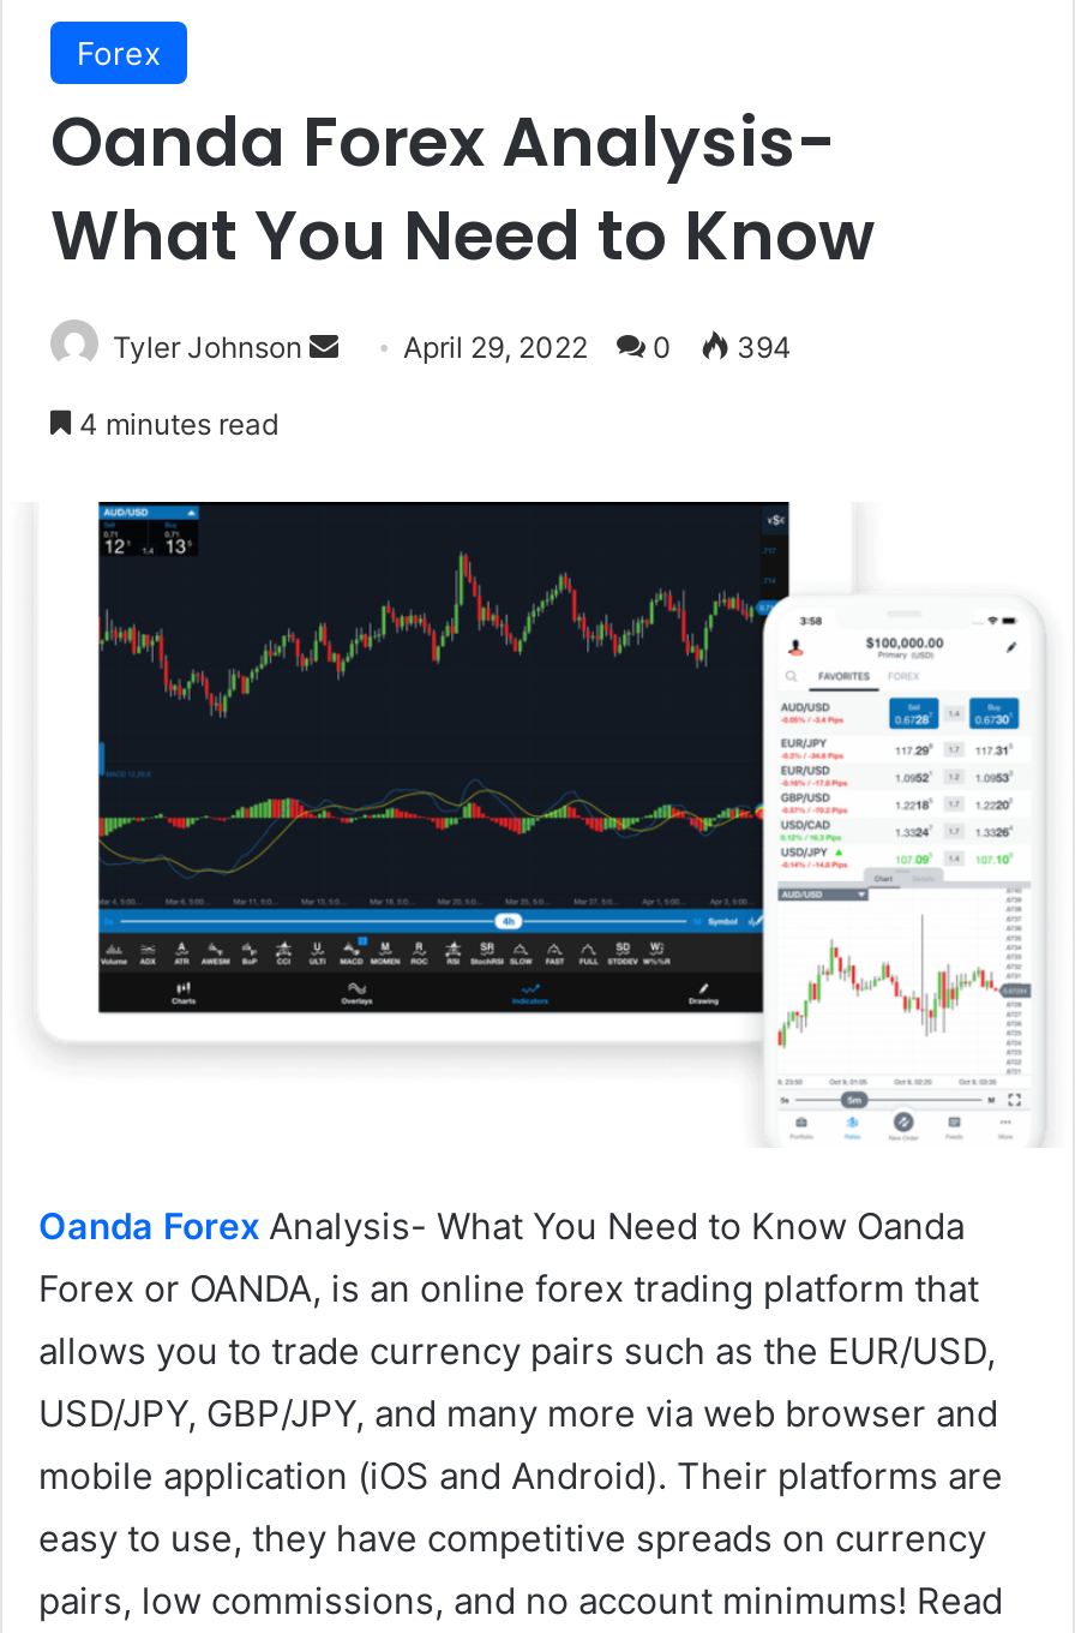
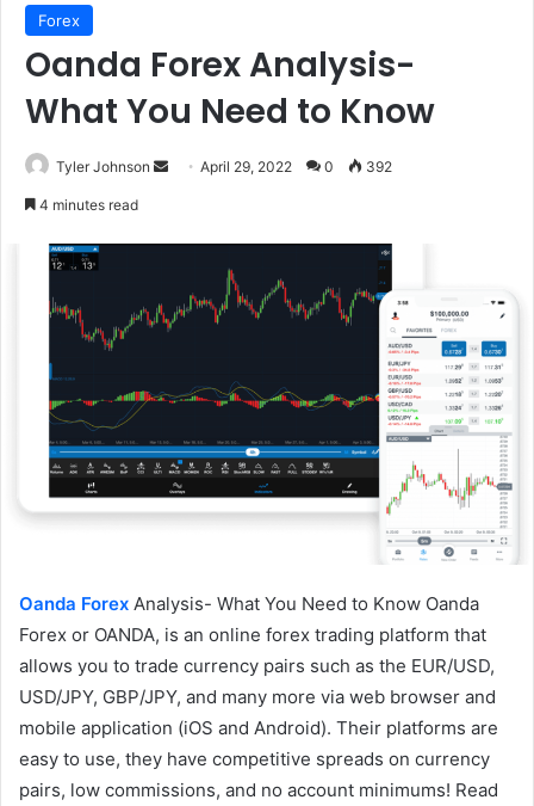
- 394
+ 392
